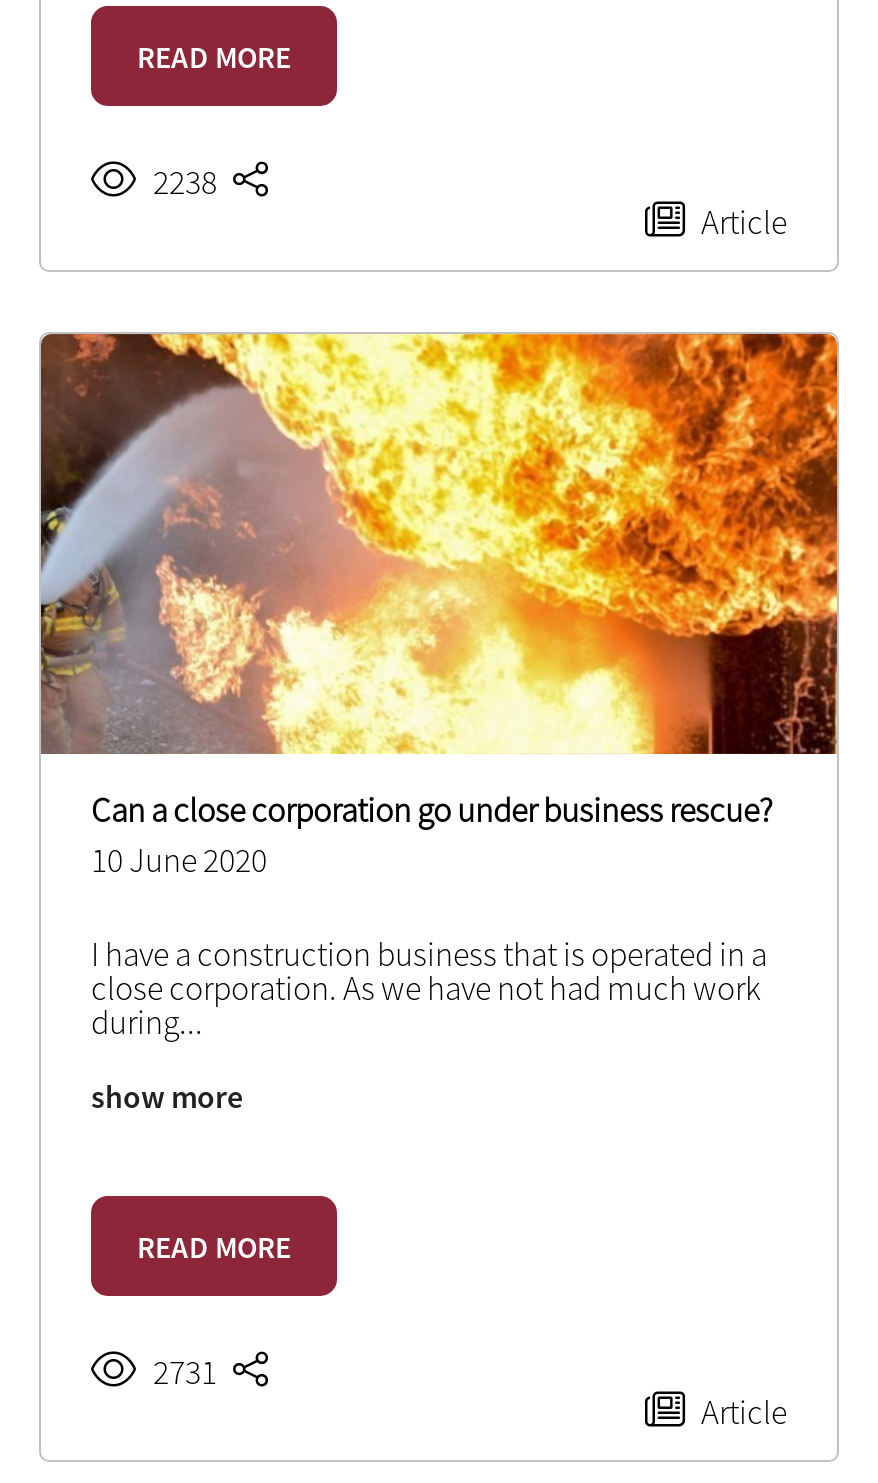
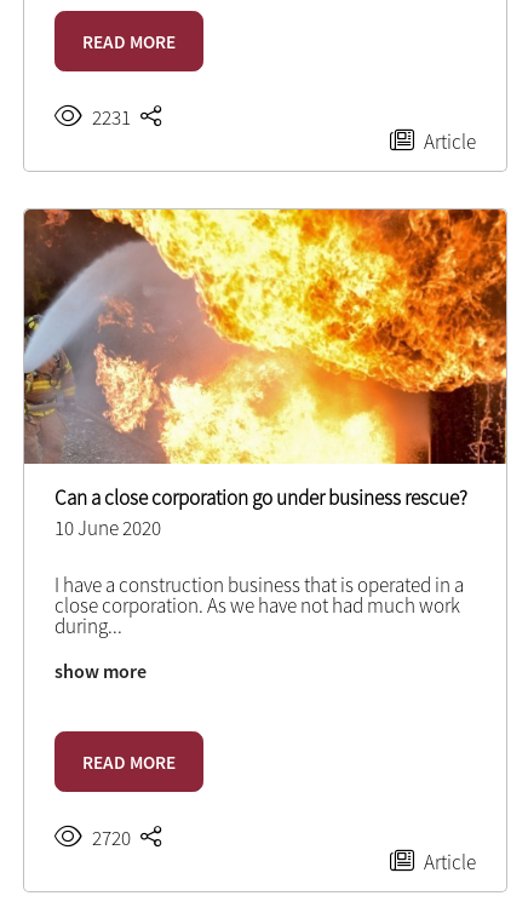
- 2238
+ 2231

- 2731
+ 2720
